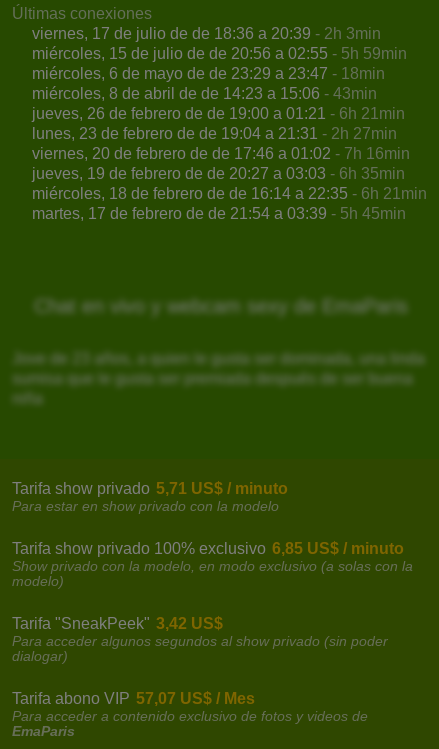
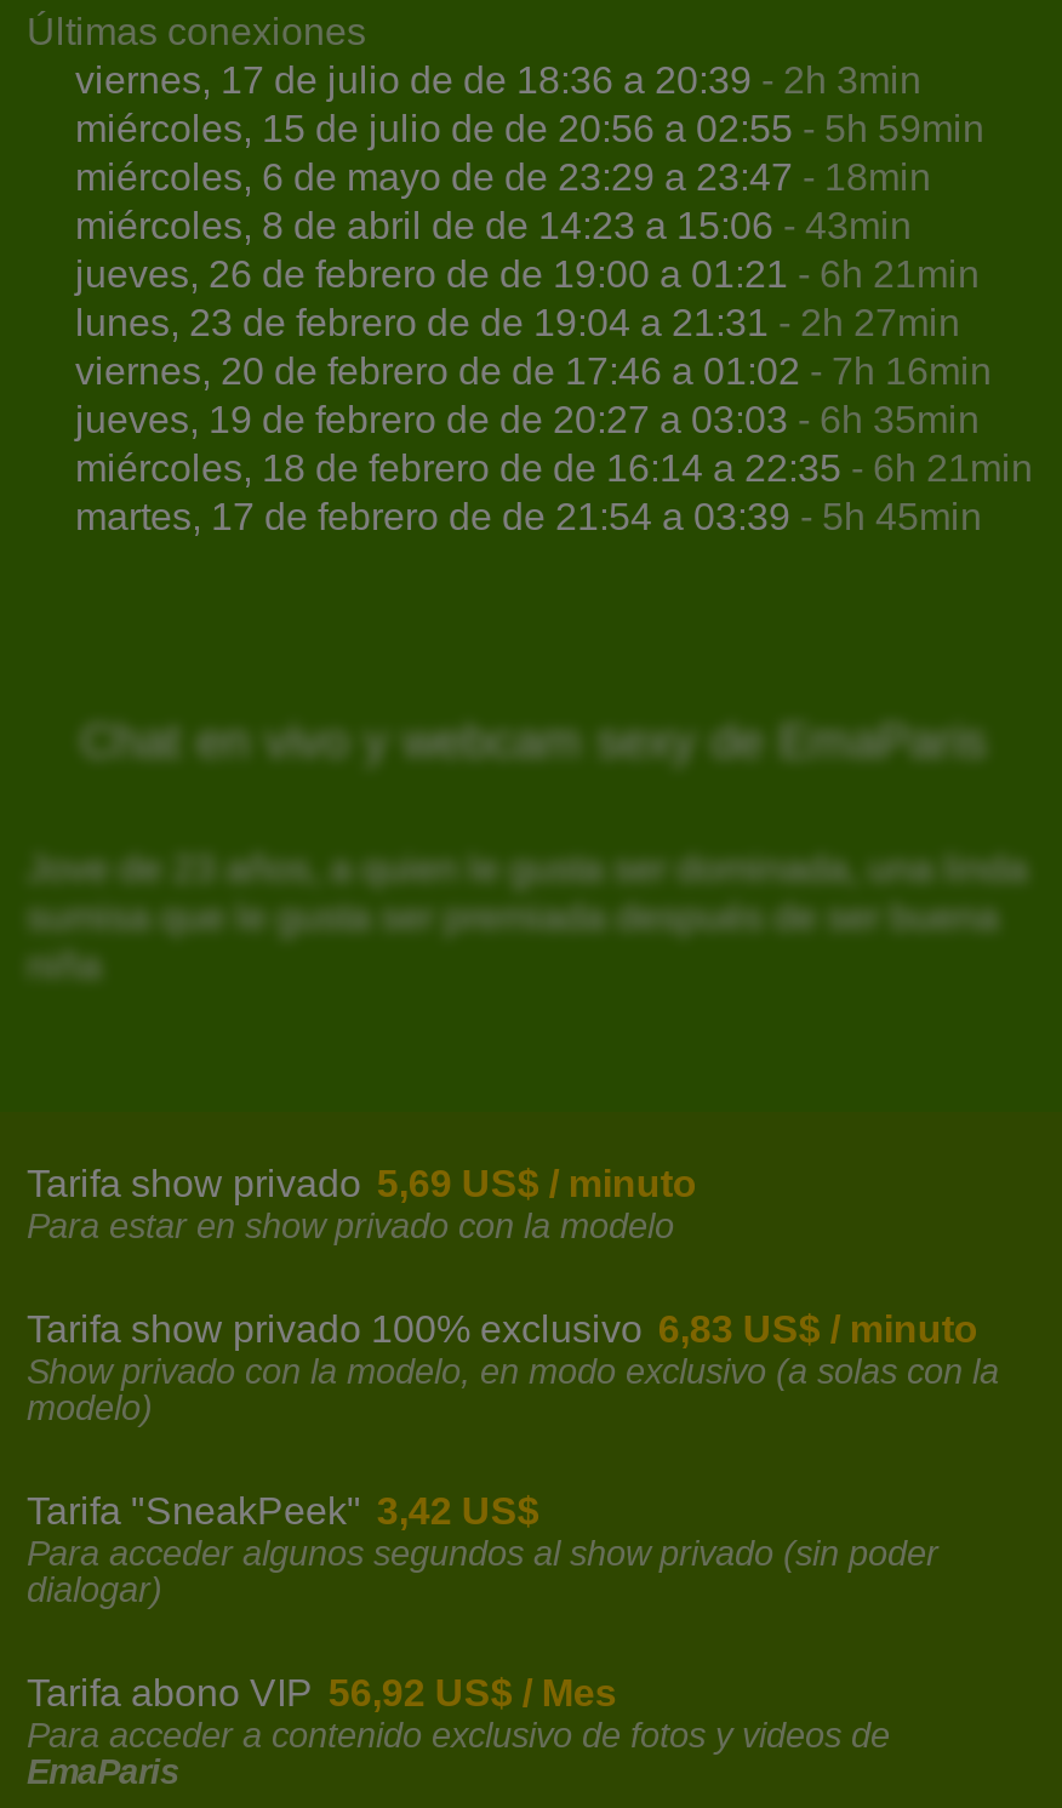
- Tarifa show privado 5,71 US$ / minuto
+ Tarifa show privado 5,69 US$ / minuto

- Tarifa show privado 100% exclusivo 6,85 US$ / minuto
+ Tarifa show privado 100% exclusivo 6,83 US$ / minuto

- Tarifa abono VIP 57,07 US$ / Mes
+ Tarifa abono VIP 56,92 US$ / Mes
